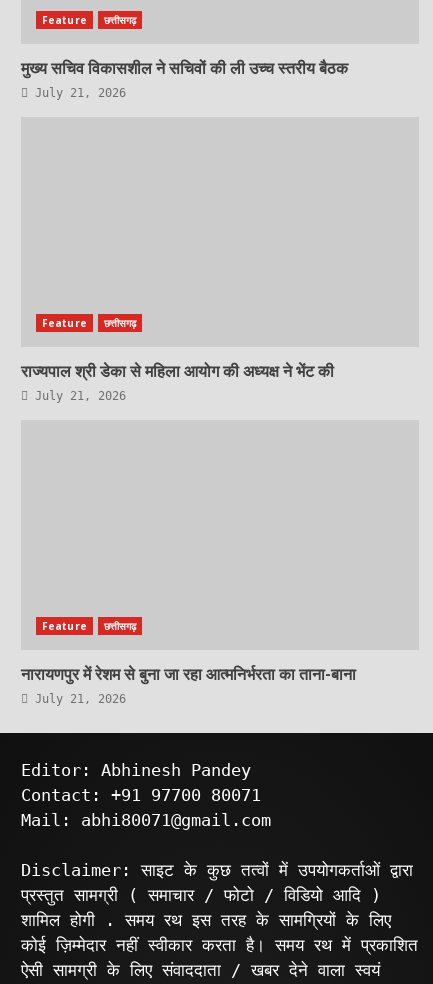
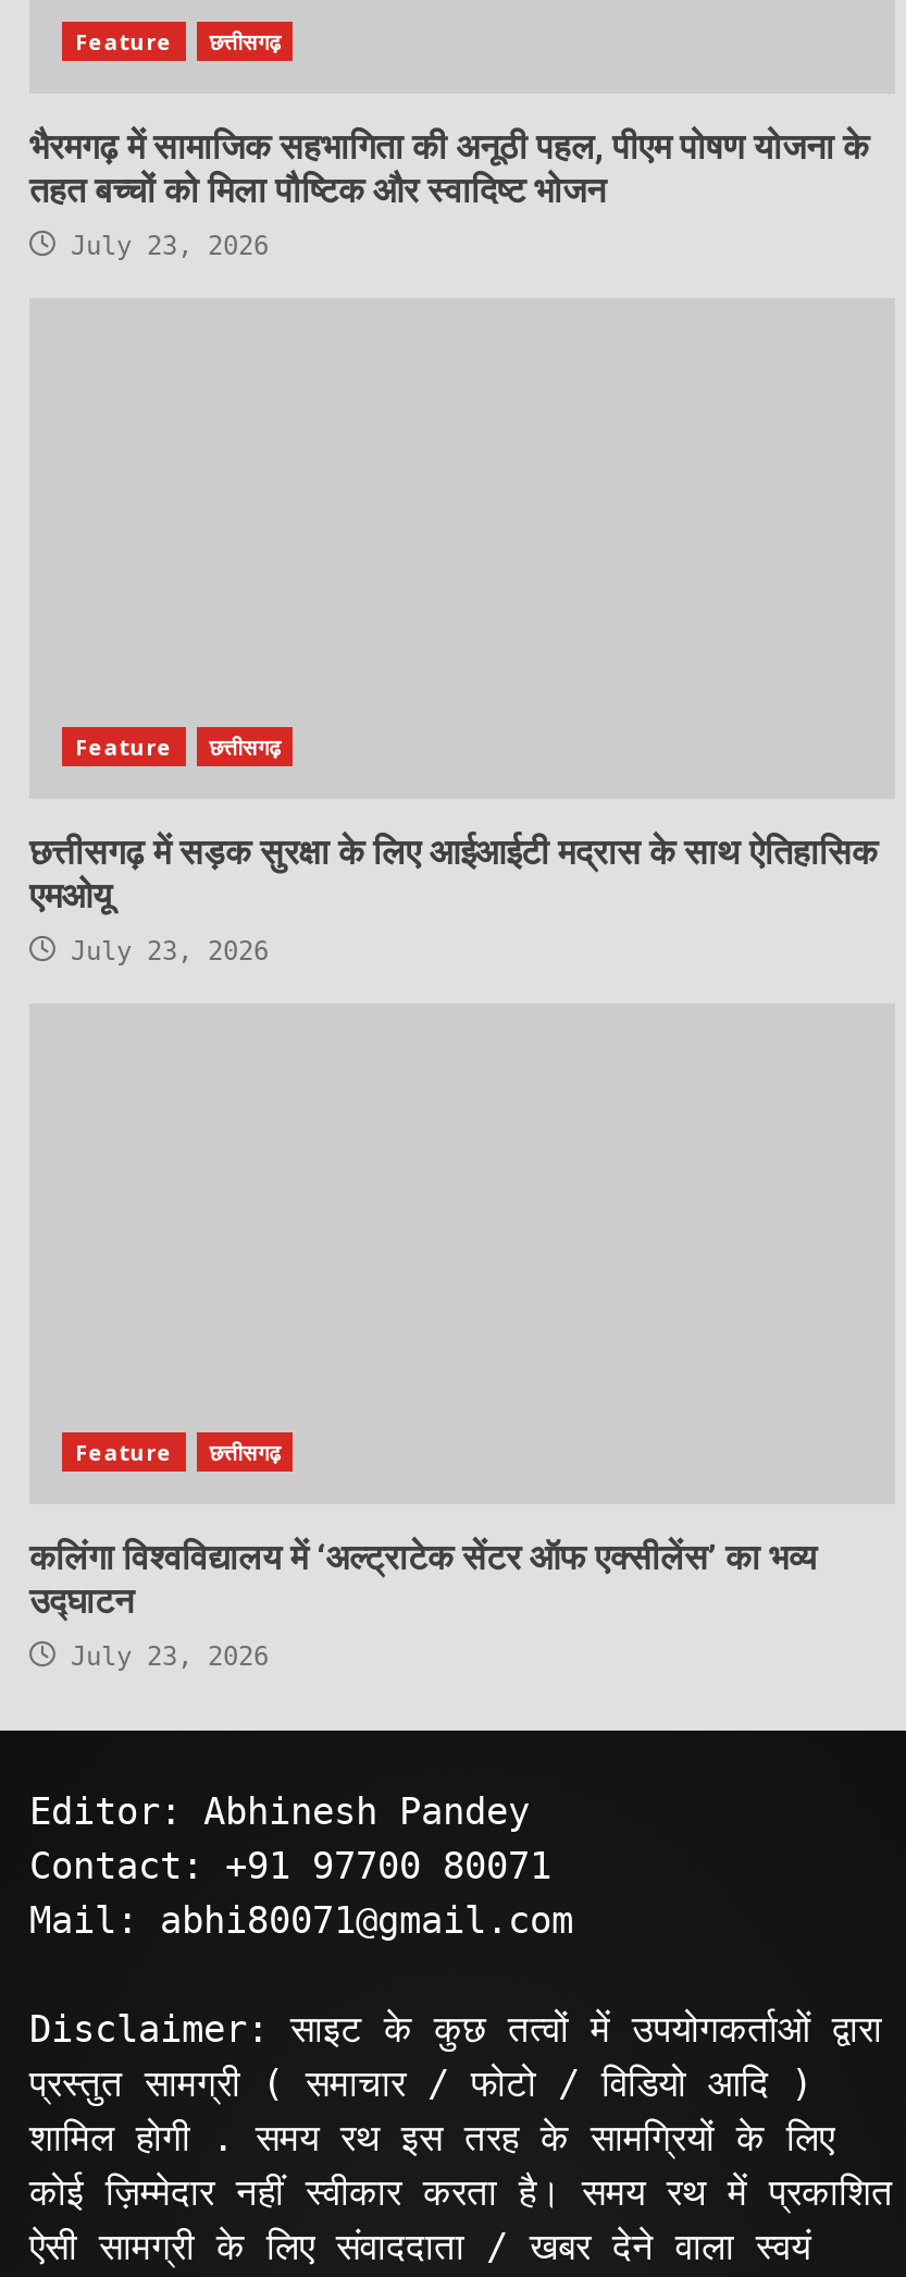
- मुख्य सचिव विकासशील ने सचिवों की ली उच्च स्तरीय बैठक
- July 21, 2026
+ भैरमगढ़ में सामाजिक सहभागिता की अनूठी पहल, पीएम पोषण योजना के
+ तहत बच्चों को मिला पौष्टिक और स्वादिष्ट भोजन
+ July 23, 2026

- राज्यपाल श्री डेका से महिला आयोग की अध्यक्ष ने भेंट की
- July 21, 2026
+ छत्तीसगढ़ में सड़क सुरक्षा के लिए आईआईटी मद्रास के साथ ऐतिहासिक
+ एमओयू
+ July 23, 2026

- नारायणपुर में रेशम से बुना जा रहा आत्मनिर्भरता का ताना-बाना
- July 21, 2026
+ कलिंगा विश्वविद्यालय में ‘अल्ट्राटेक सेंटर ऑफ एक्सीलेंस’ का भव्य
+ उद्घाटन
+ July 23, 2026
